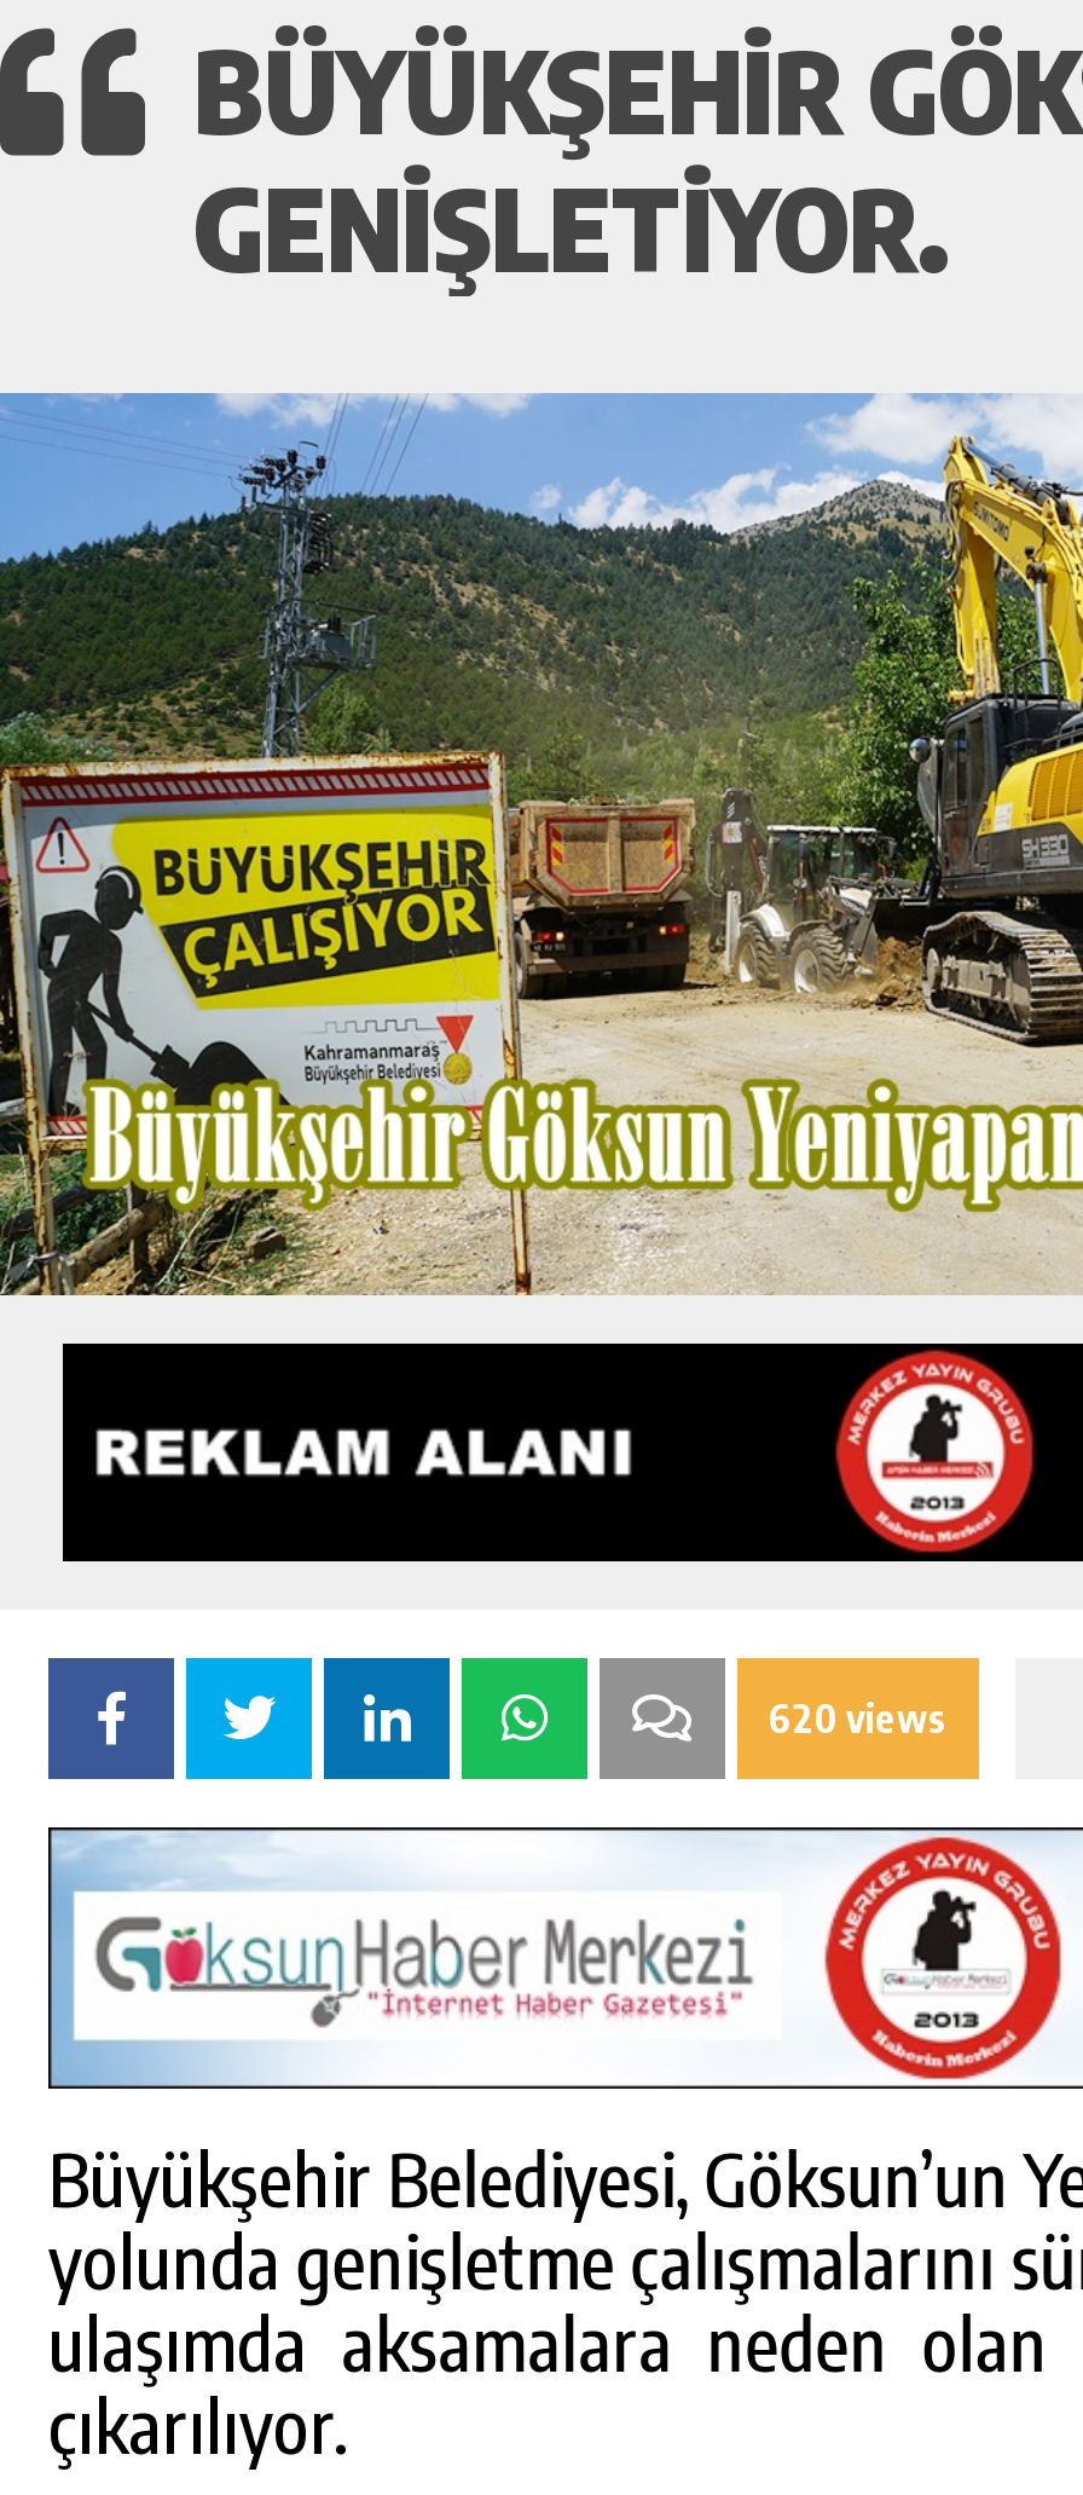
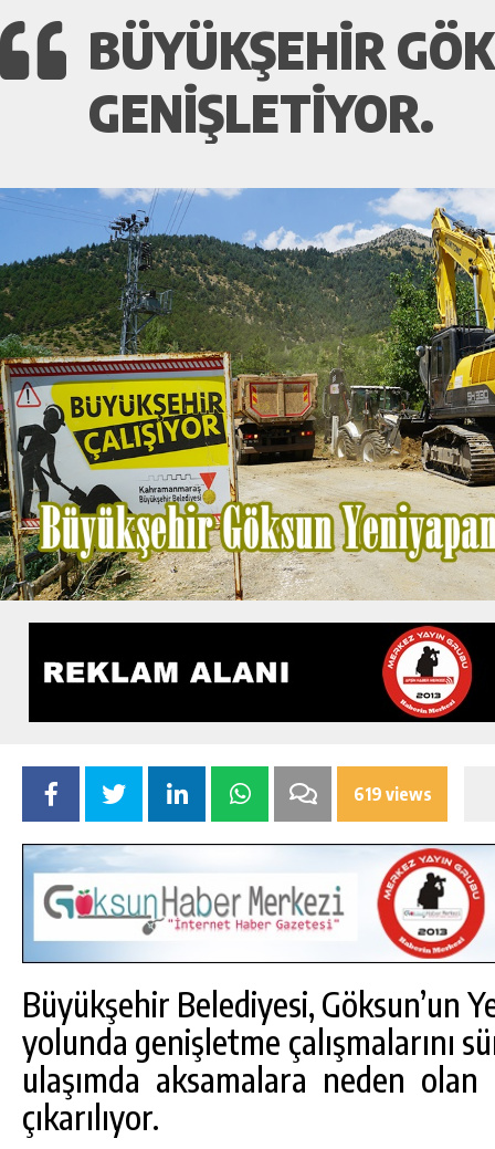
- 620 views
+ 619 views
